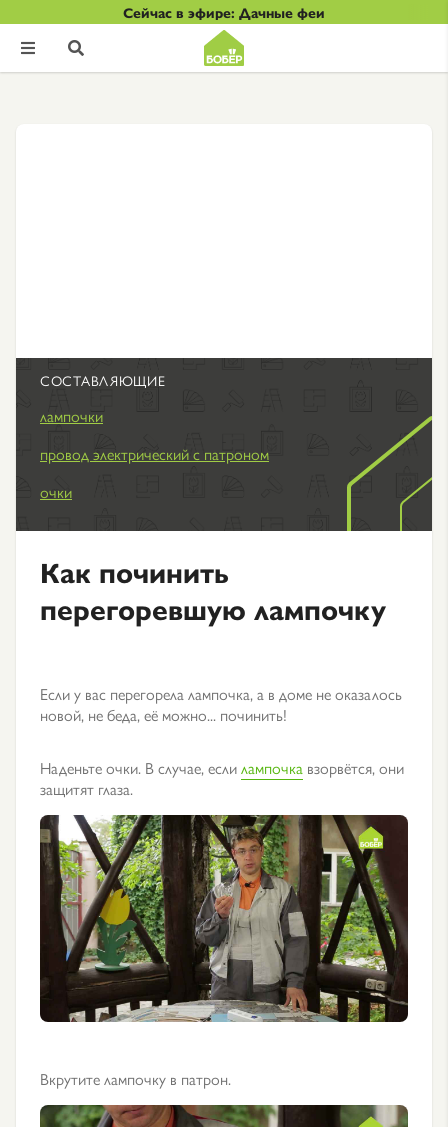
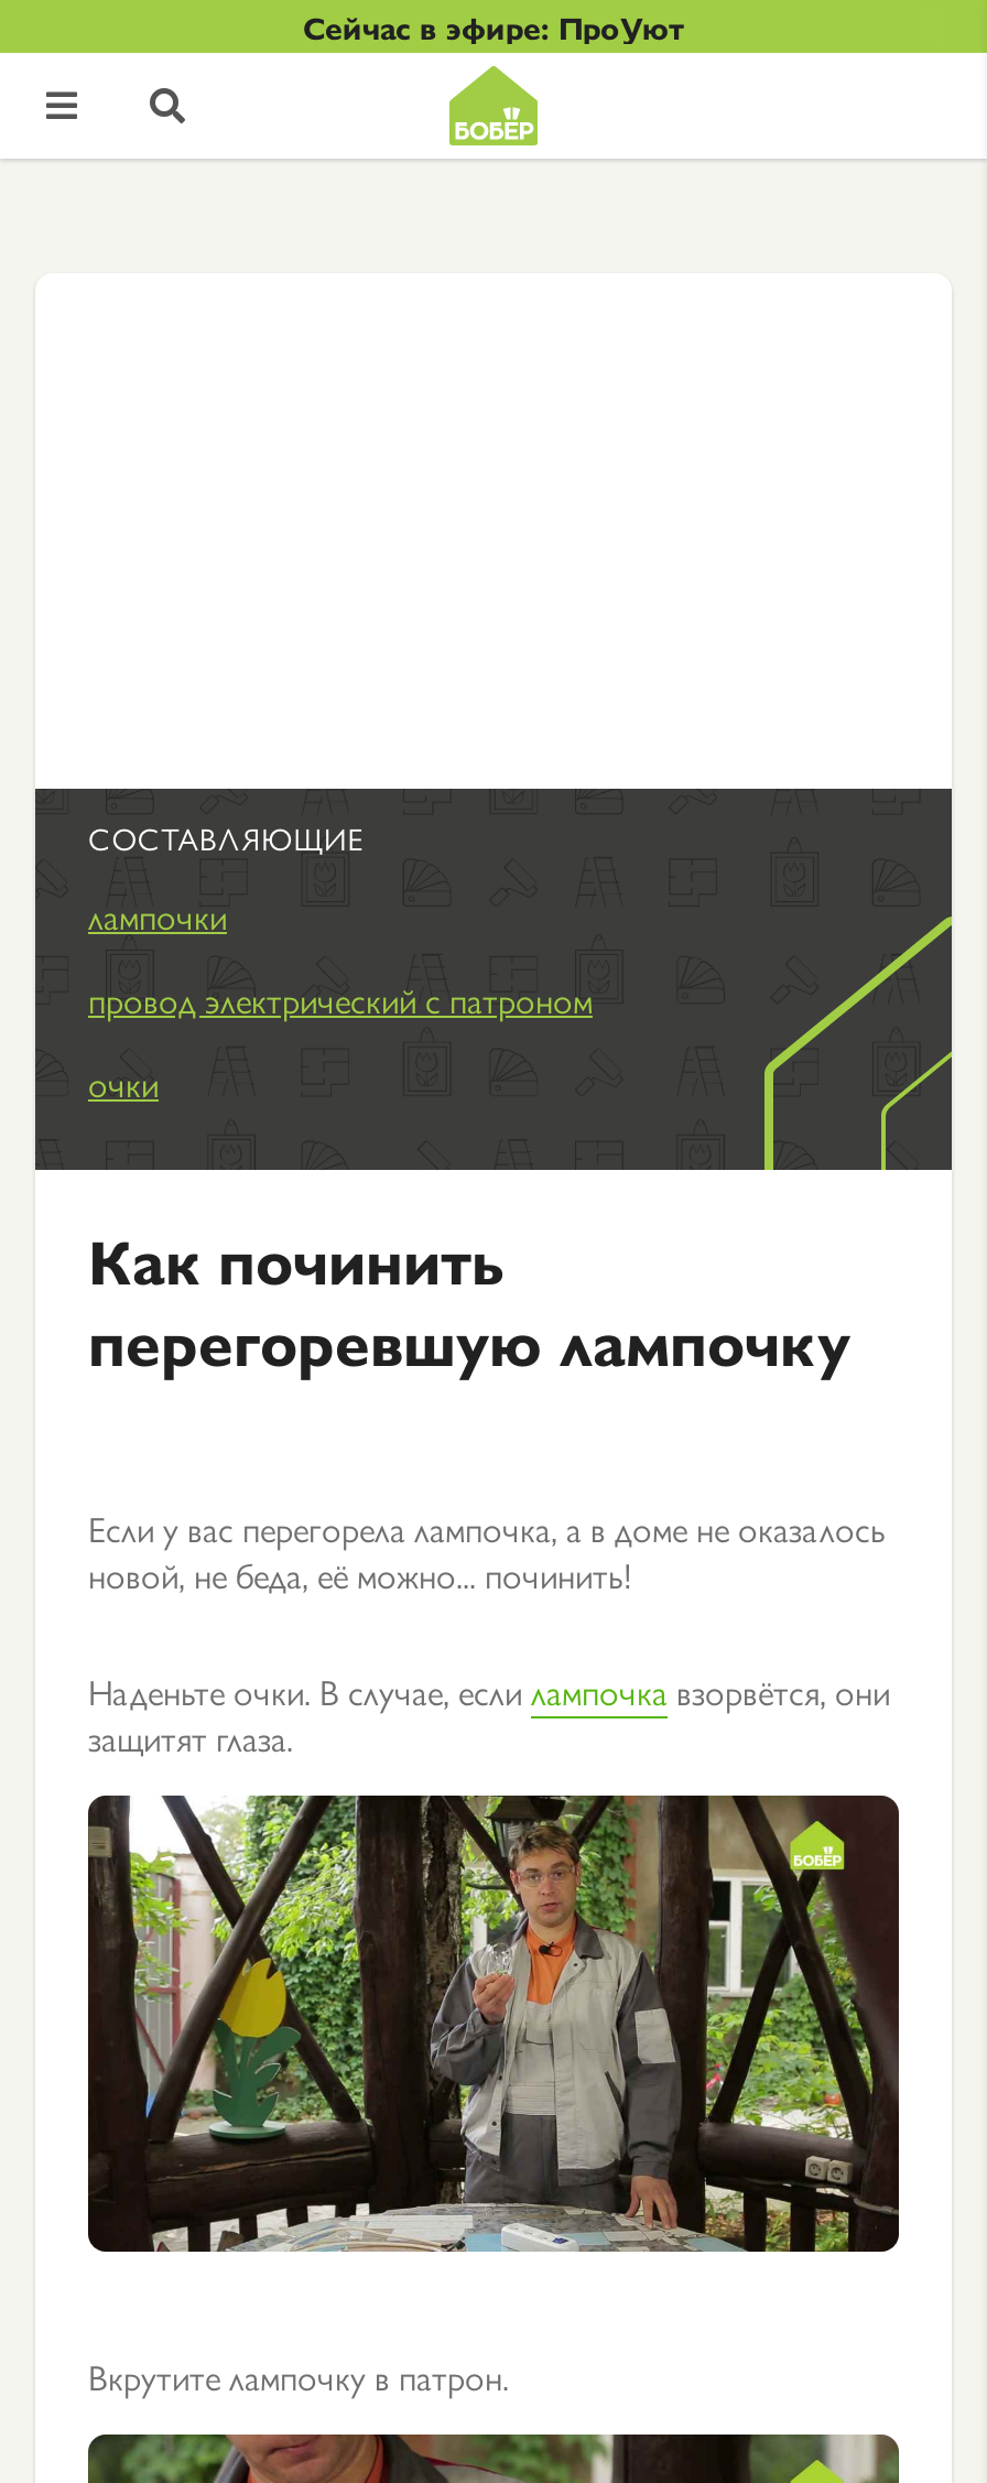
- Сейчас в эфире: Дачные феи
+ Сейчас в эфире: ПроУют
